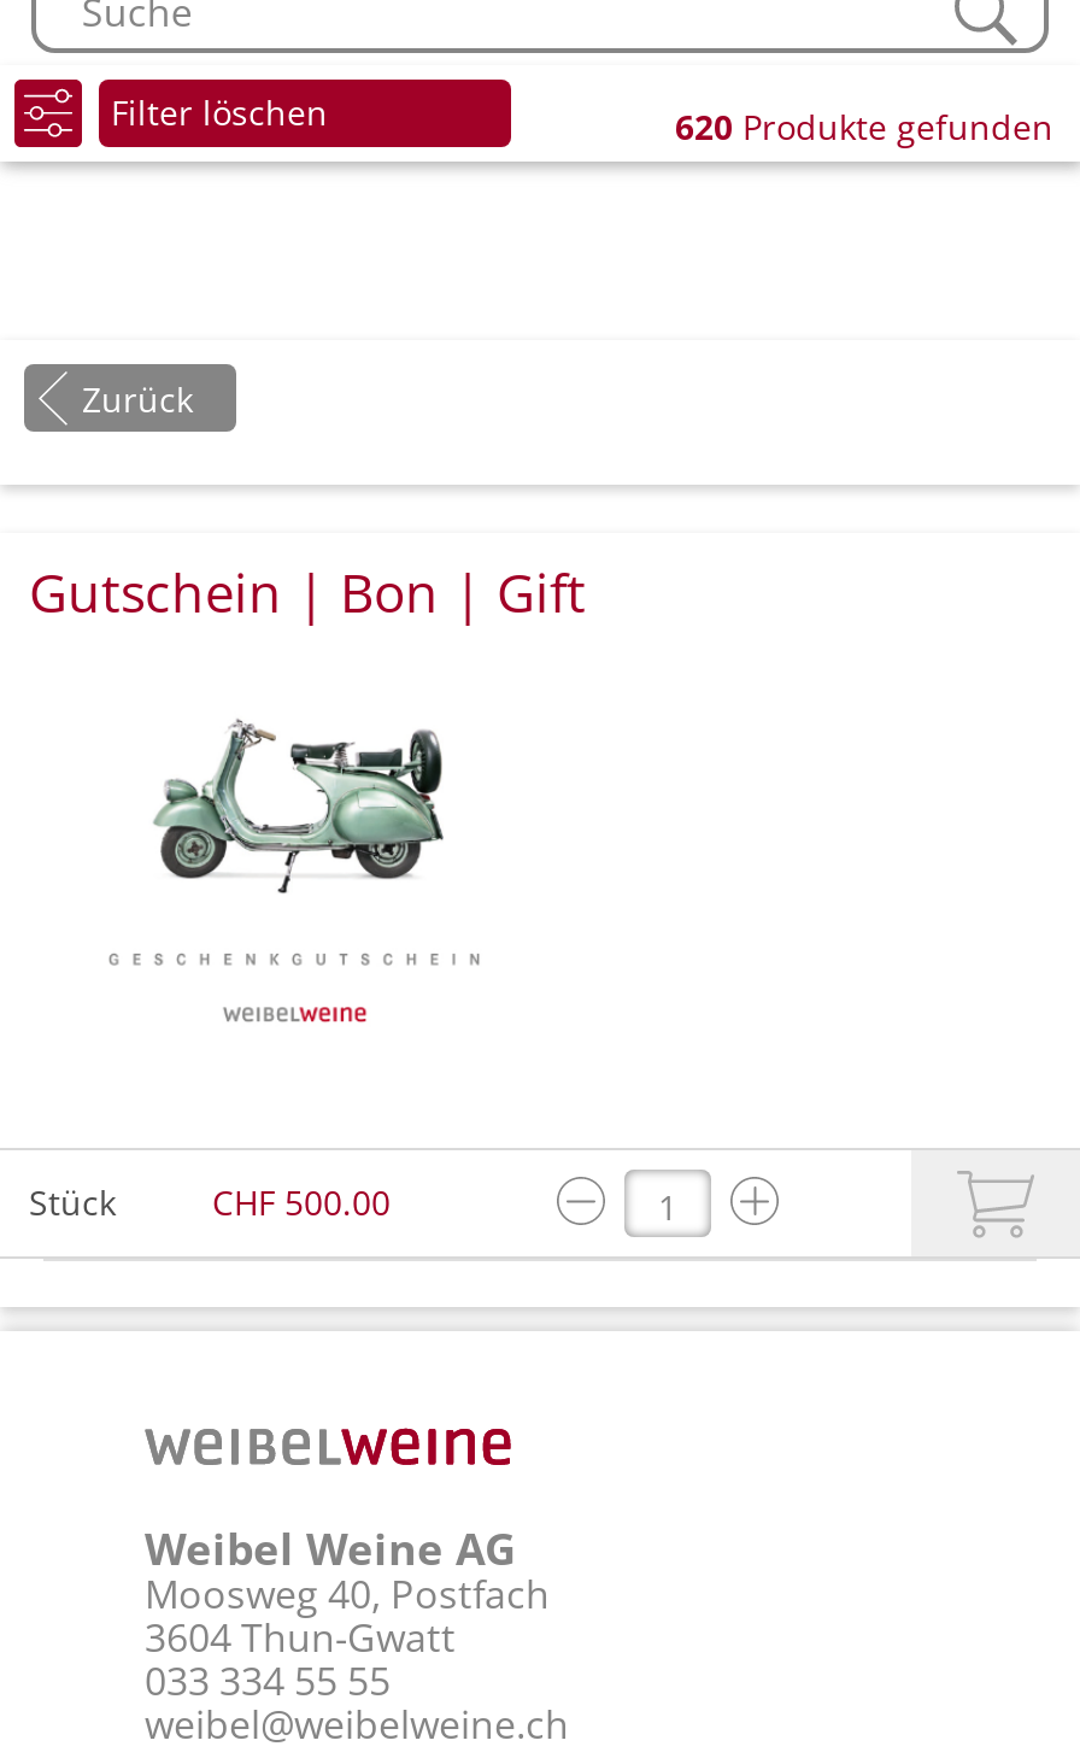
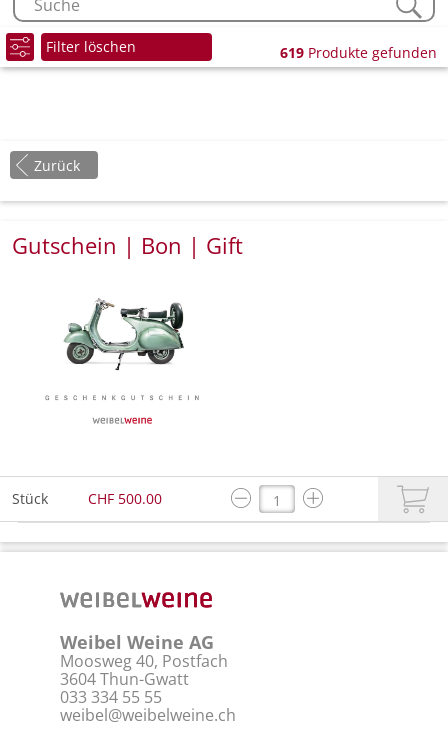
- 620 Produkte gefunden
+ 619 Produkte gefunden
